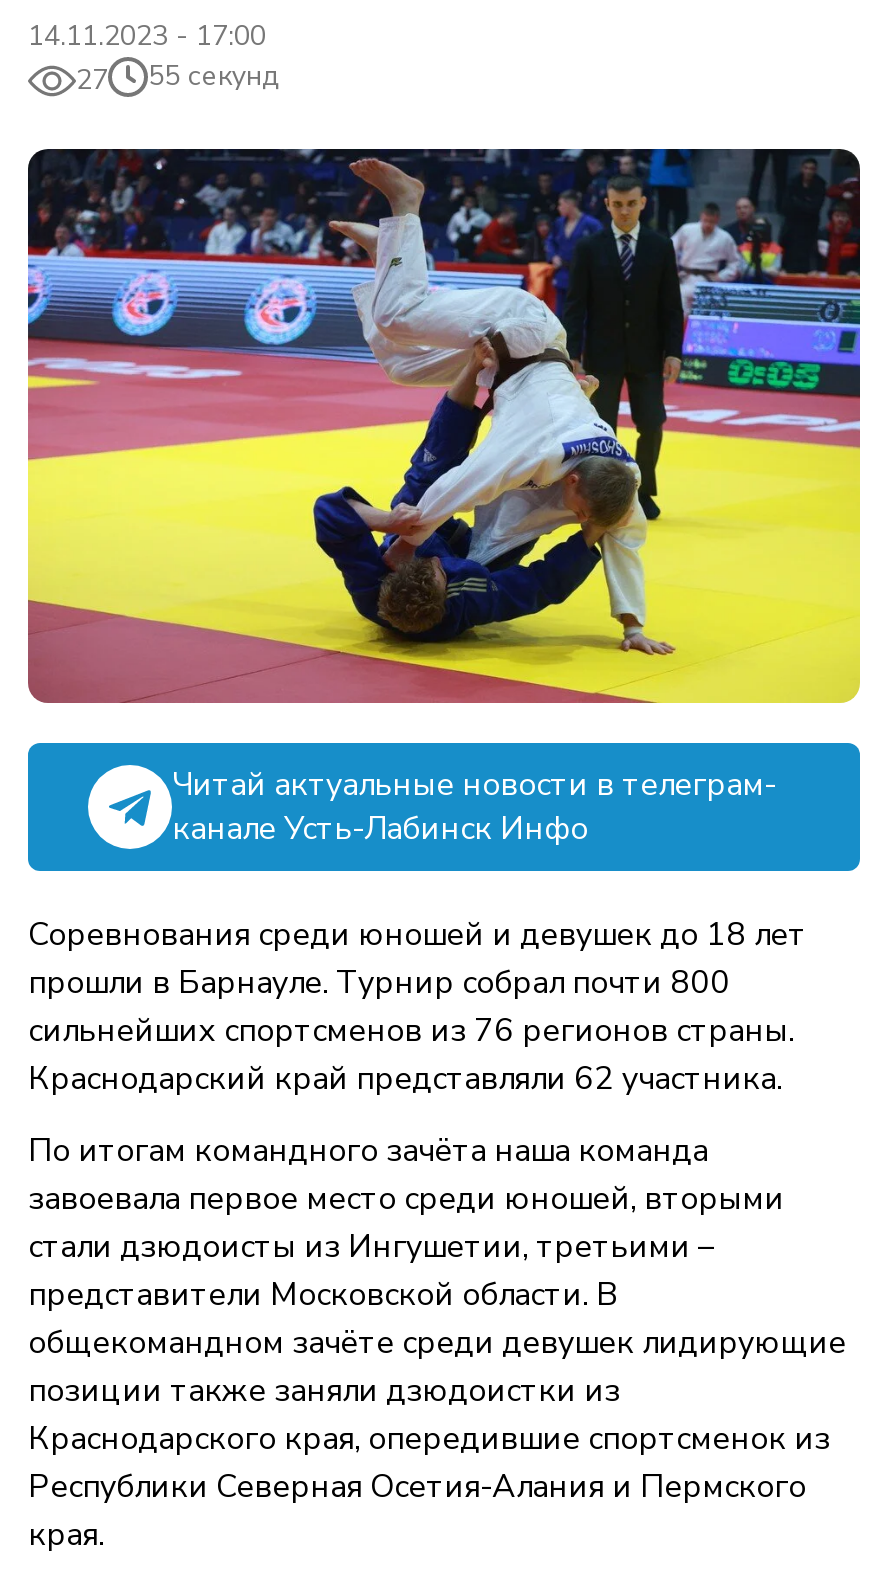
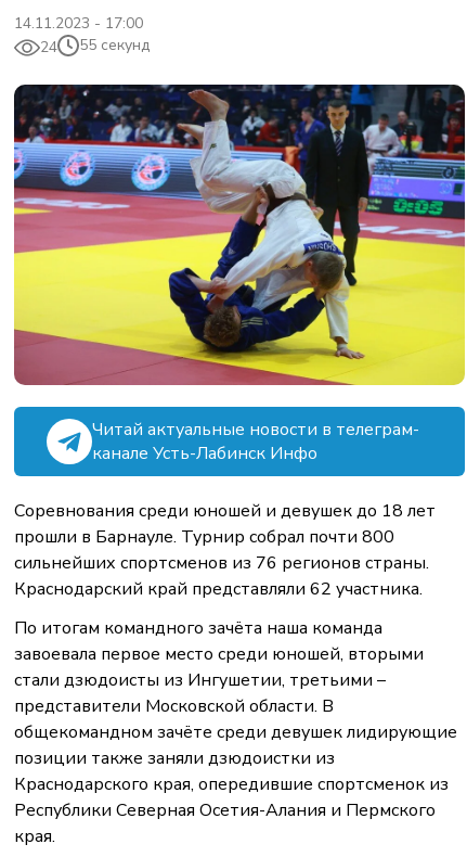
- 27 55 секунд
+ 24 55 секунд
